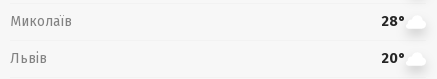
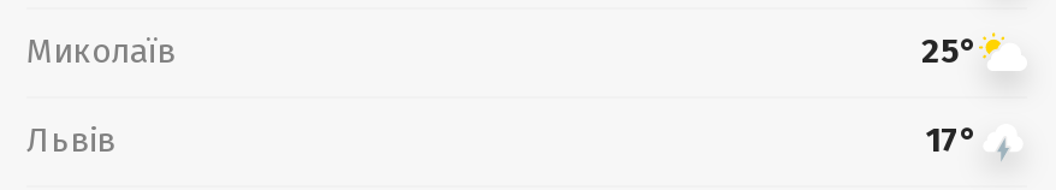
- 28°
+ 25°

- 20°
+ 17°
